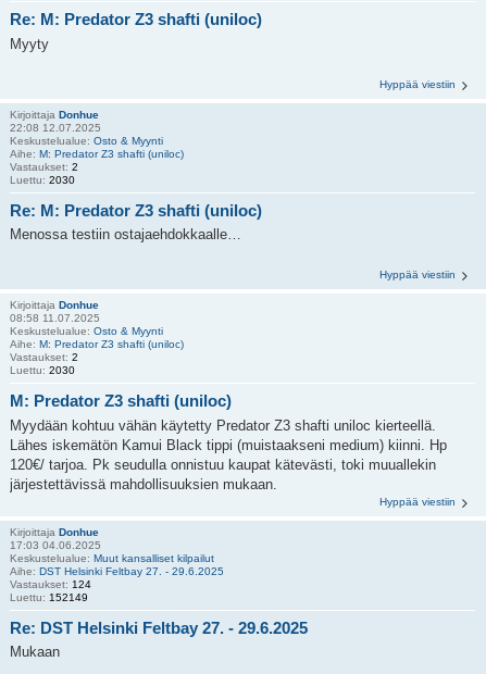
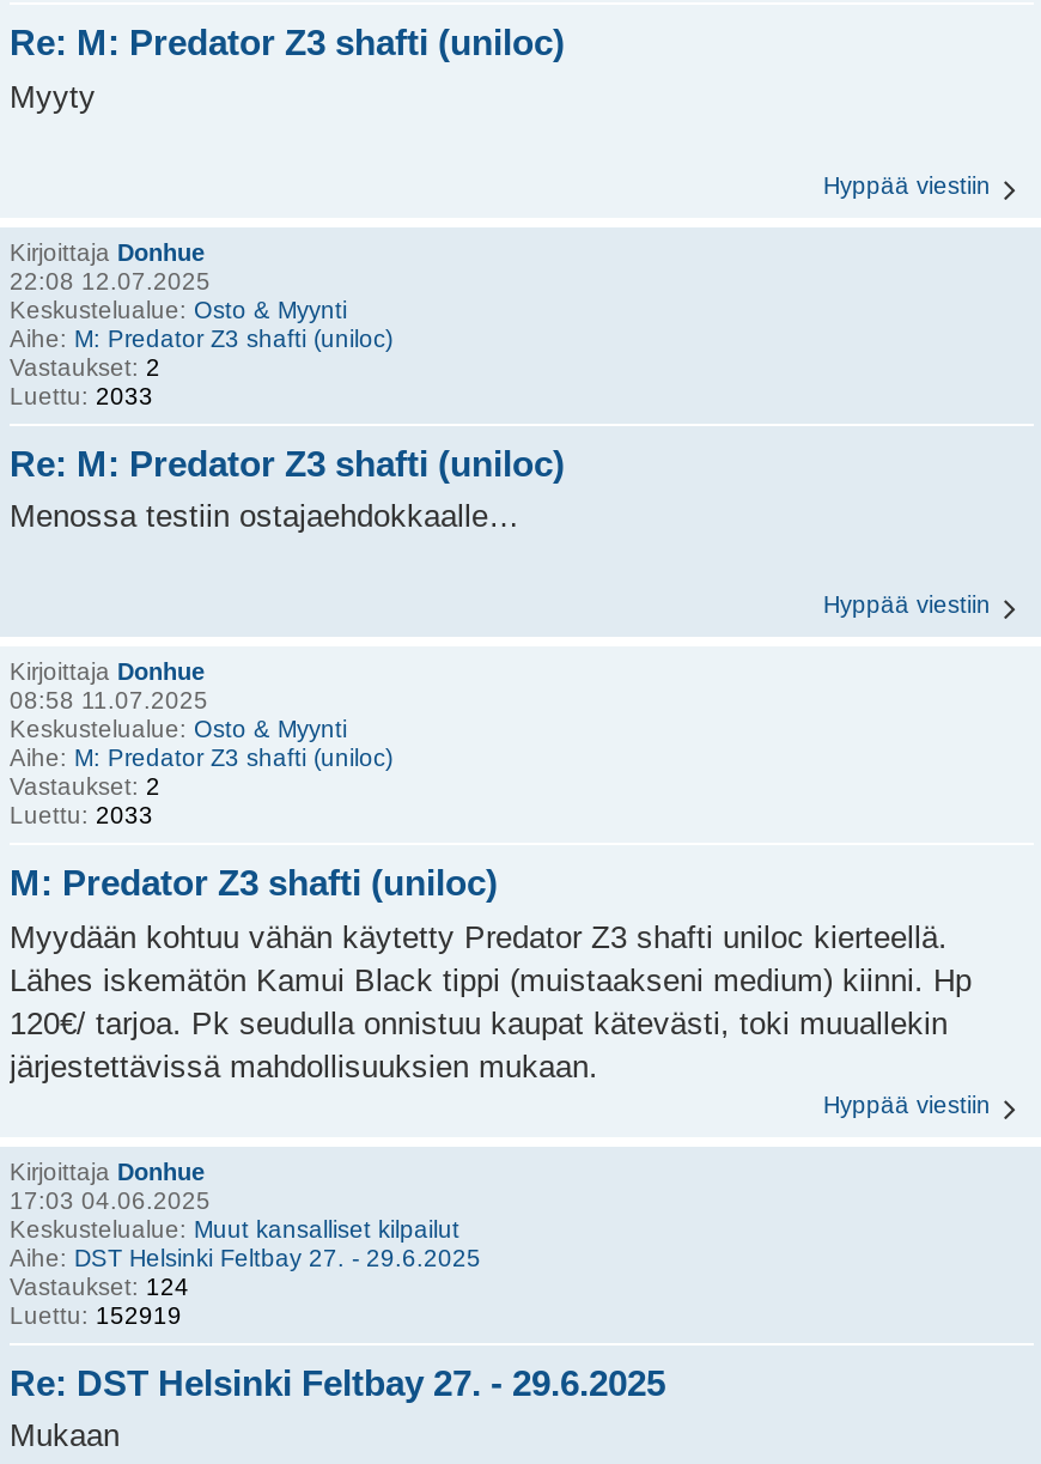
- Luettu: 2030
+ Luettu: 2033

- Luettu: 2030
+ Luettu: 2033

- Luettu: 152149
+ Luettu: 152919
